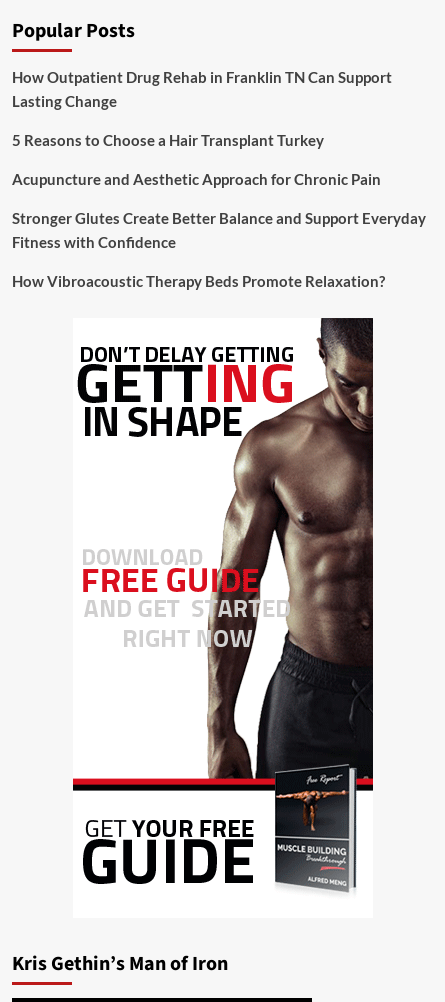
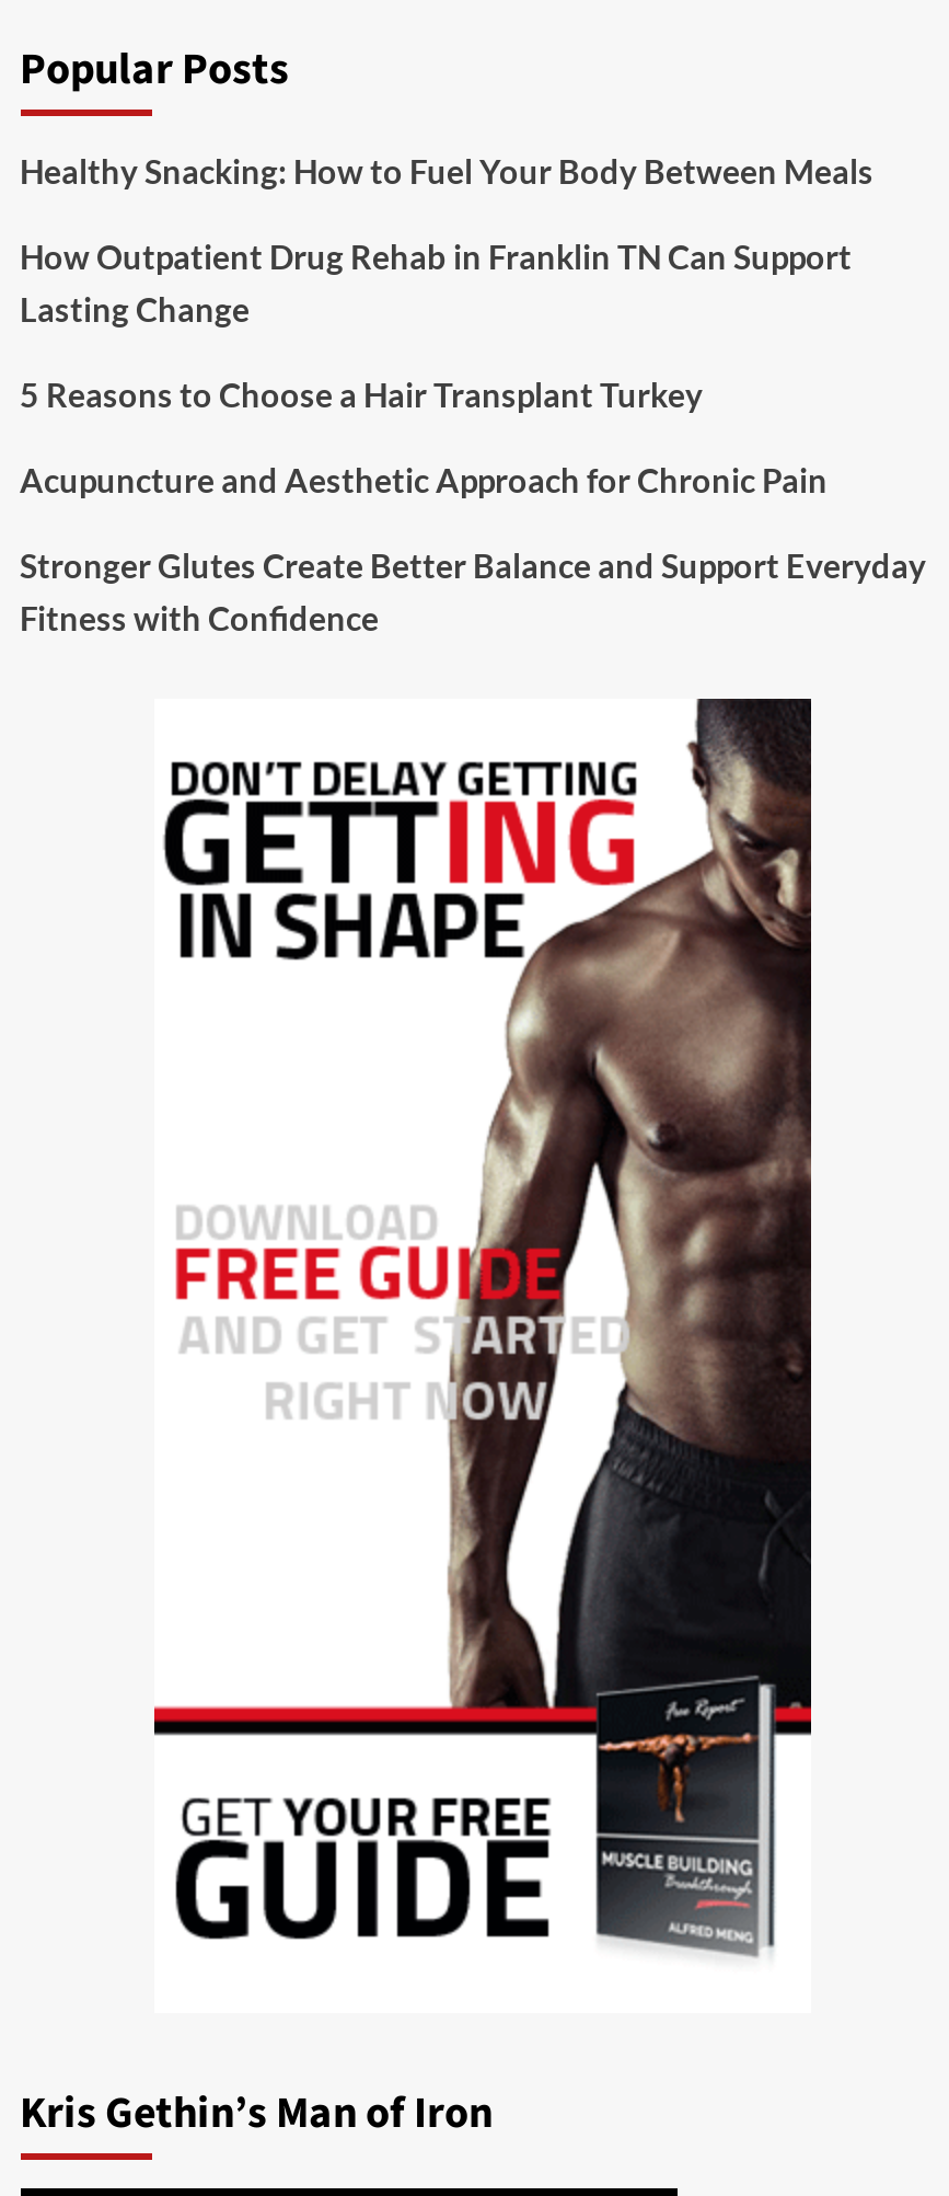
+ Healthy Snacking: How to Fuel Your Body Between Meals

moved down: How Outpatient Drug Rehab in Franklin TN Can Support | Lasting Change | 5 Reasons to Choose a Hair Transplant Turkey | Acupuncture and Aesthetic Approach for Chronic Pain | Stronger Glutes Create Better Balance and Support Everyday | Fitness with Confidence

- How Vibroacoustic Therapy Beds Promote Relaxation?
